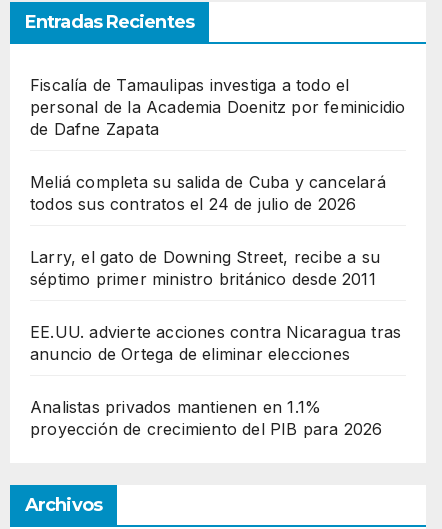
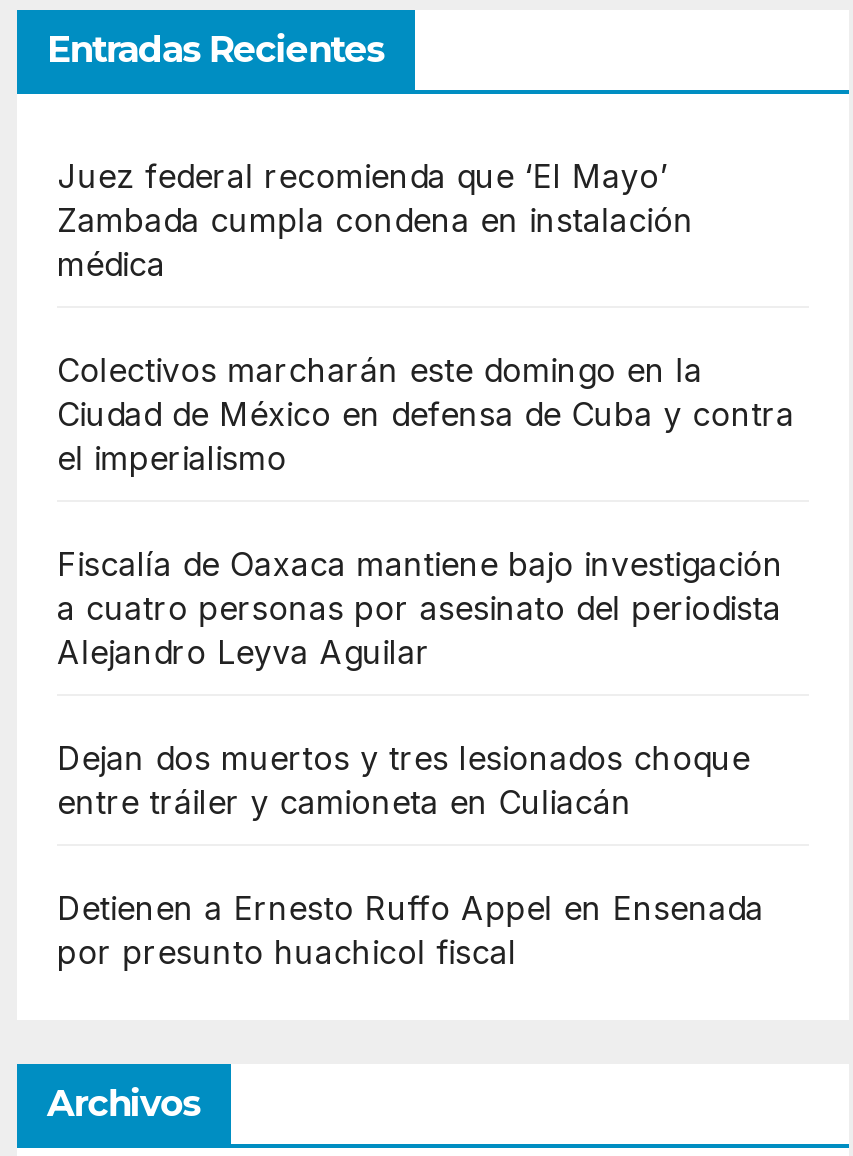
- Fiscalía de Tamaulipas investiga a todo el
- personal de la Academia Doenitz por feminicidio
- de Dafne Zapata
+ Juez federal recomienda que ‘El Mayo’
+ Zambada cumpla condena en instalación
+ médica

- Meliá completa su salida de Cuba y cancelará
- todos sus contratos el 24 de julio de 2026
+ Colectivos marcharán este domingo en la
+ Ciudad de México en defensa de Cuba y contra
+ el imperialismo

- Larry, el gato de Downing Street, recibe a su
- séptimo primer ministro británico desde 2011
+ Fiscalía de Oaxaca mantiene bajo investigación
+ a cuatro personas por asesinato del periodista
+ Alejandro Leyva Aguilar

- EE.UU. advierte acciones contra Nicaragua tras
- anuncio de Ortega de eliminar elecciones
+ Dejan dos muertos y tres lesionados choque
+ entre tráiler y camioneta en Culiacán

- Analistas privados mantienen en 1.1%
- proyección de crecimiento del PIB para 2026
+ Detienen a Ernesto Ruffo Appel en Ensenada
+ por presunto huachicol fiscal
